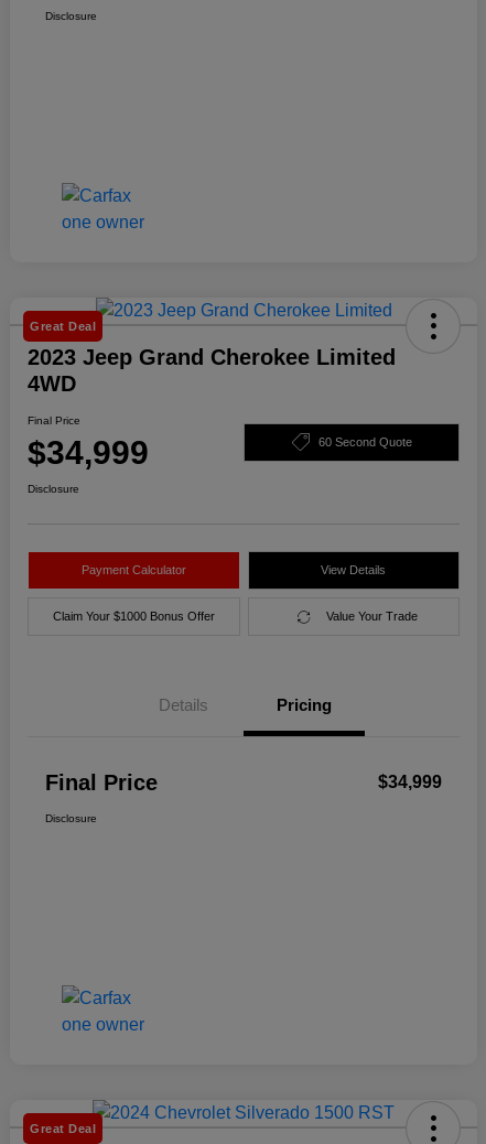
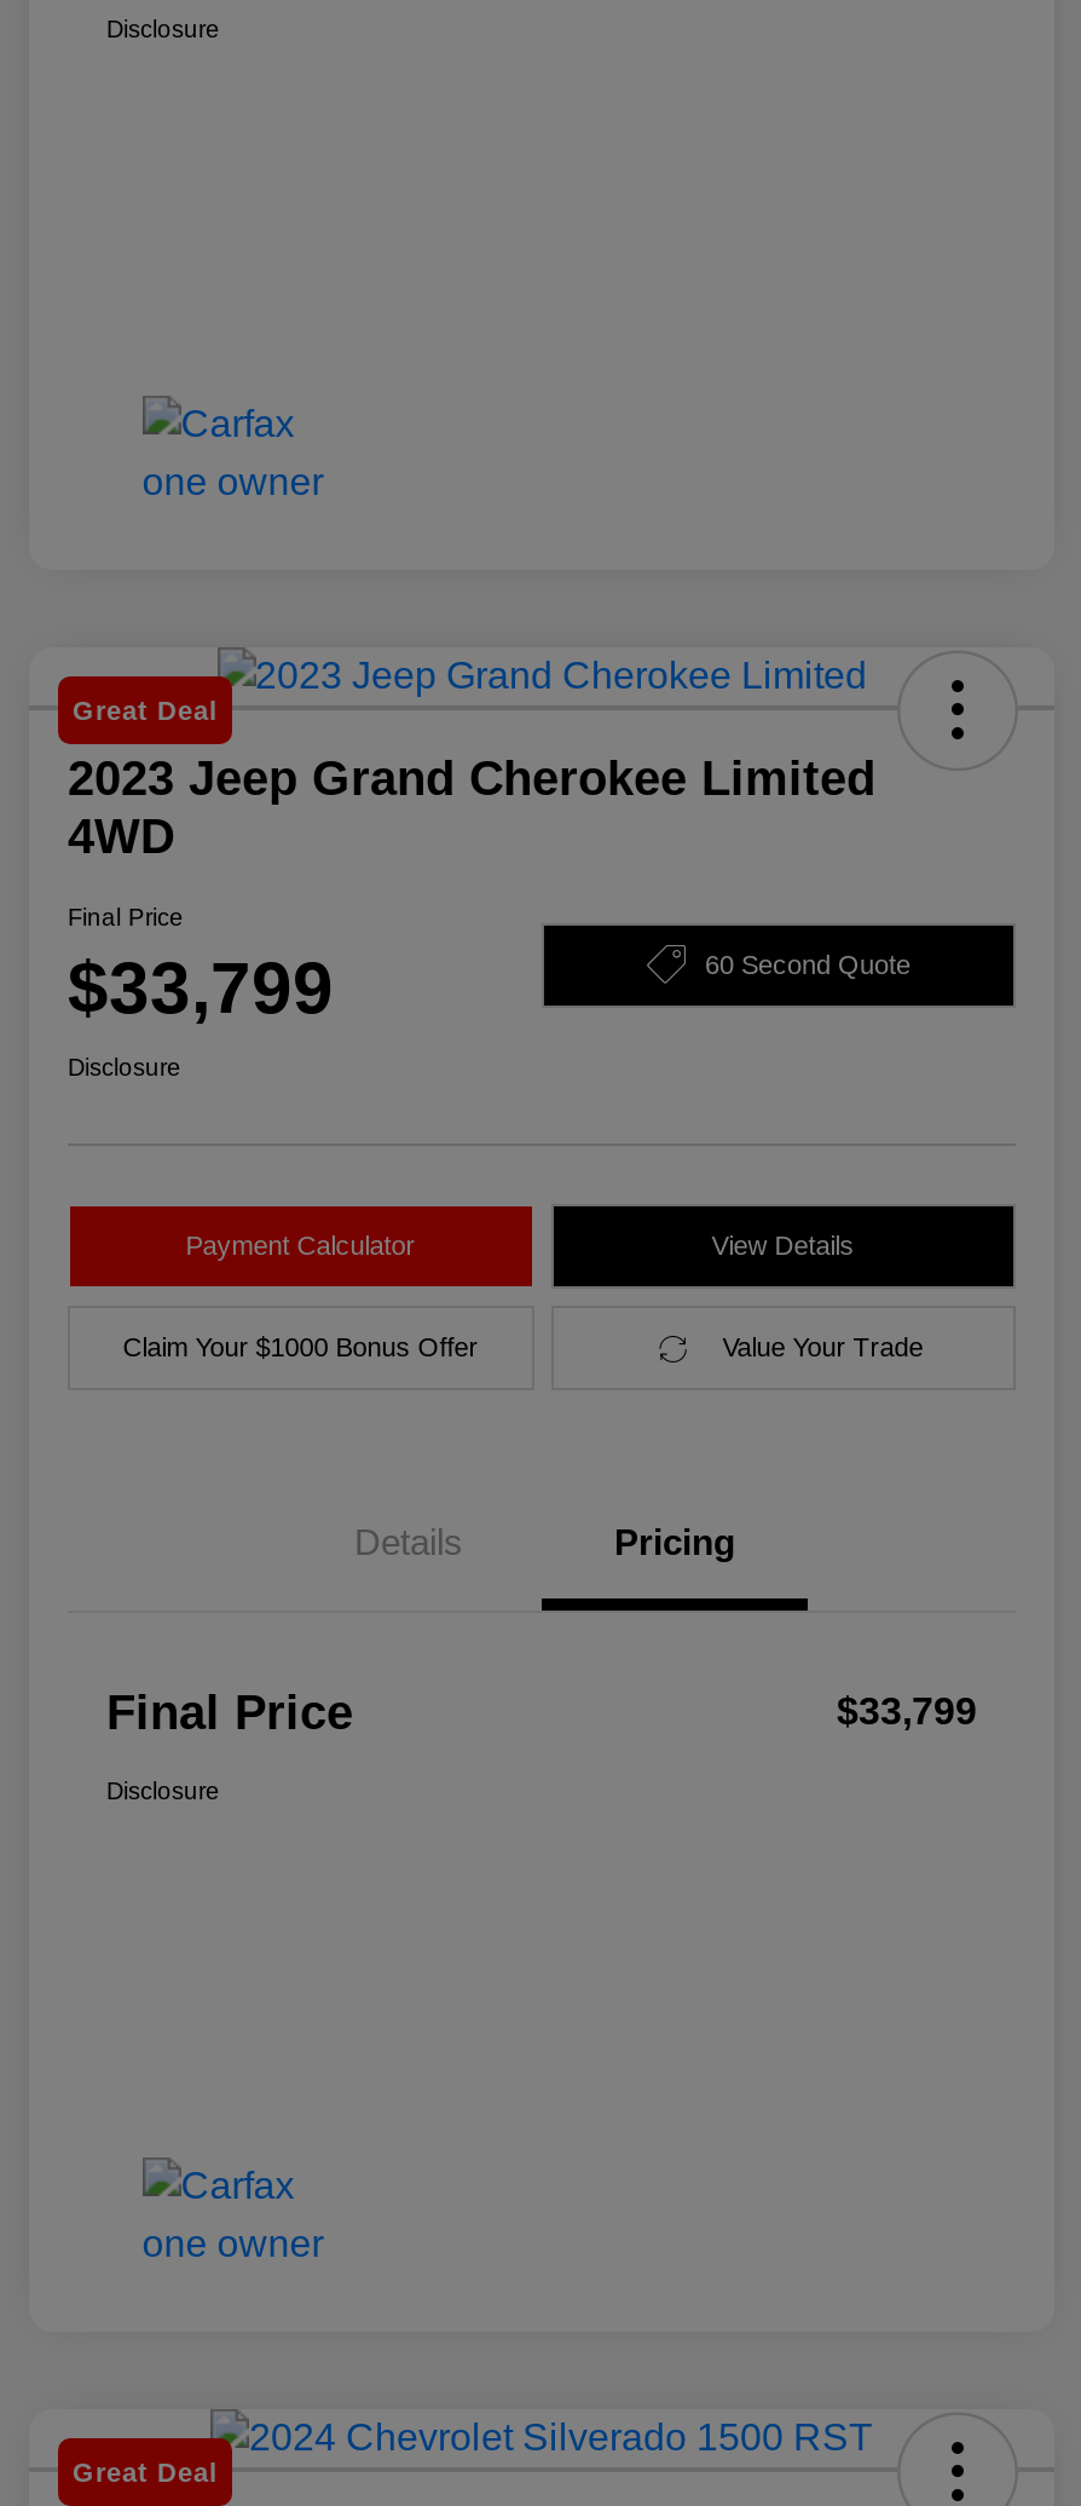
- $34,999
+ $33,799

- $34,999
+ $33,799
